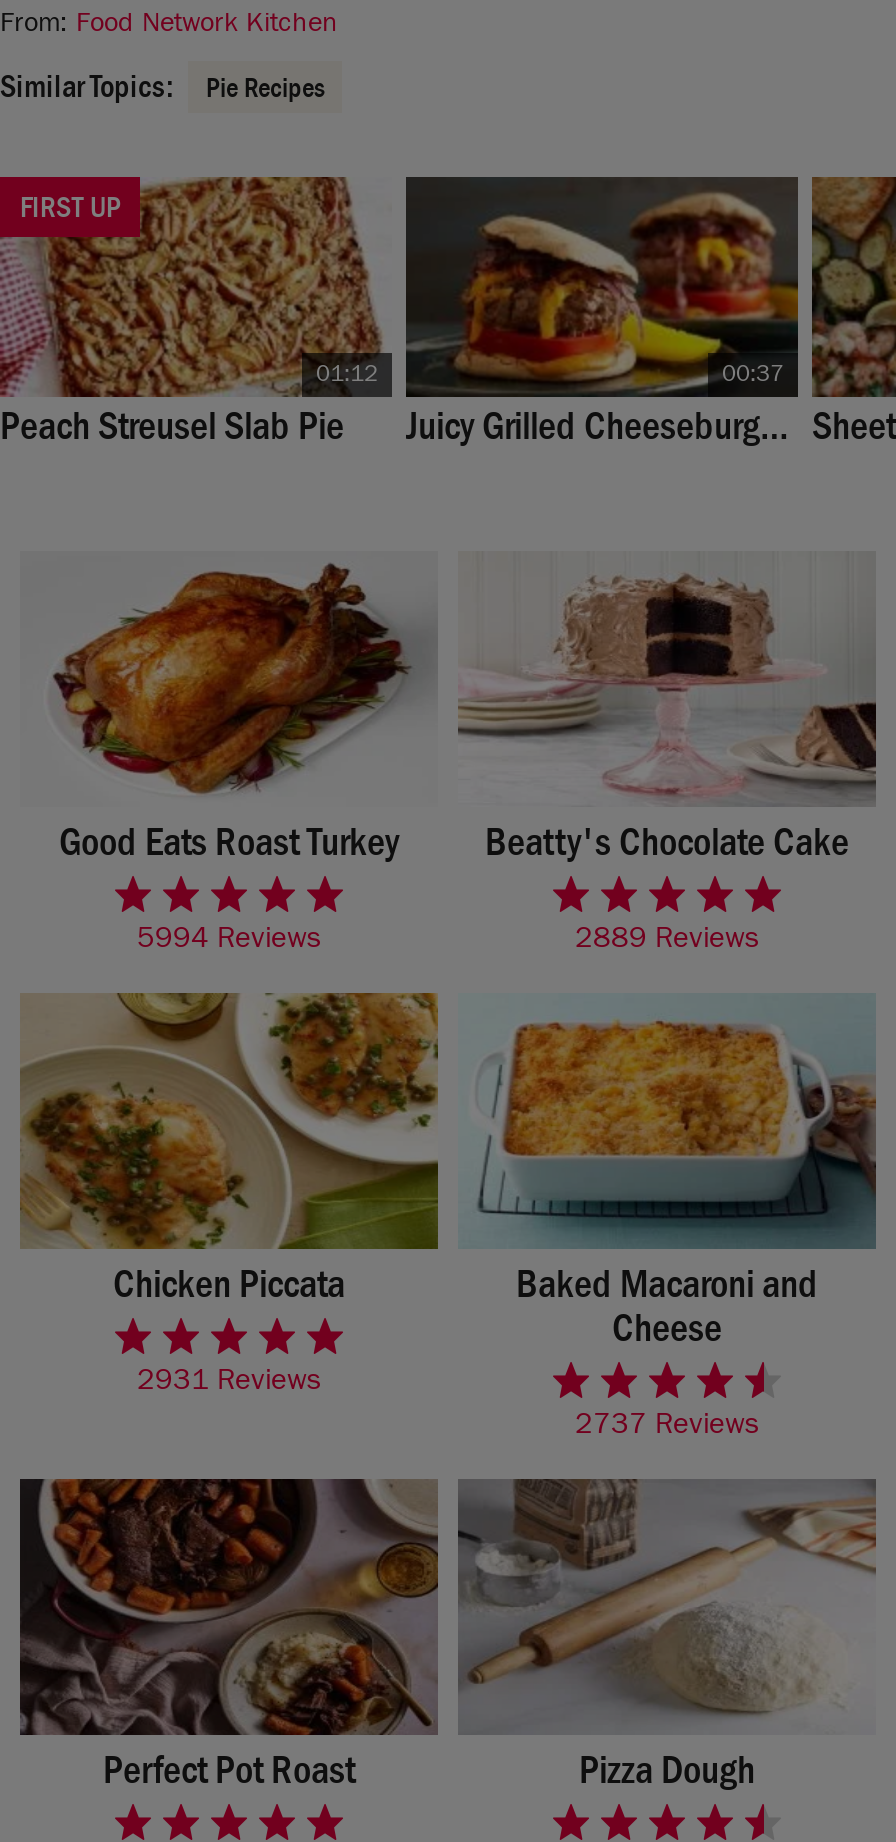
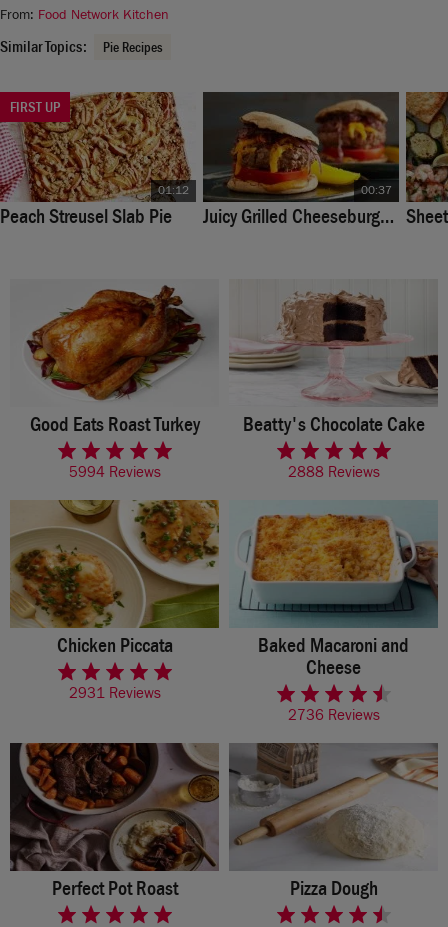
- 2889 Reviews
+ 2888 Reviews

- 2737 Reviews
+ 2736 Reviews
